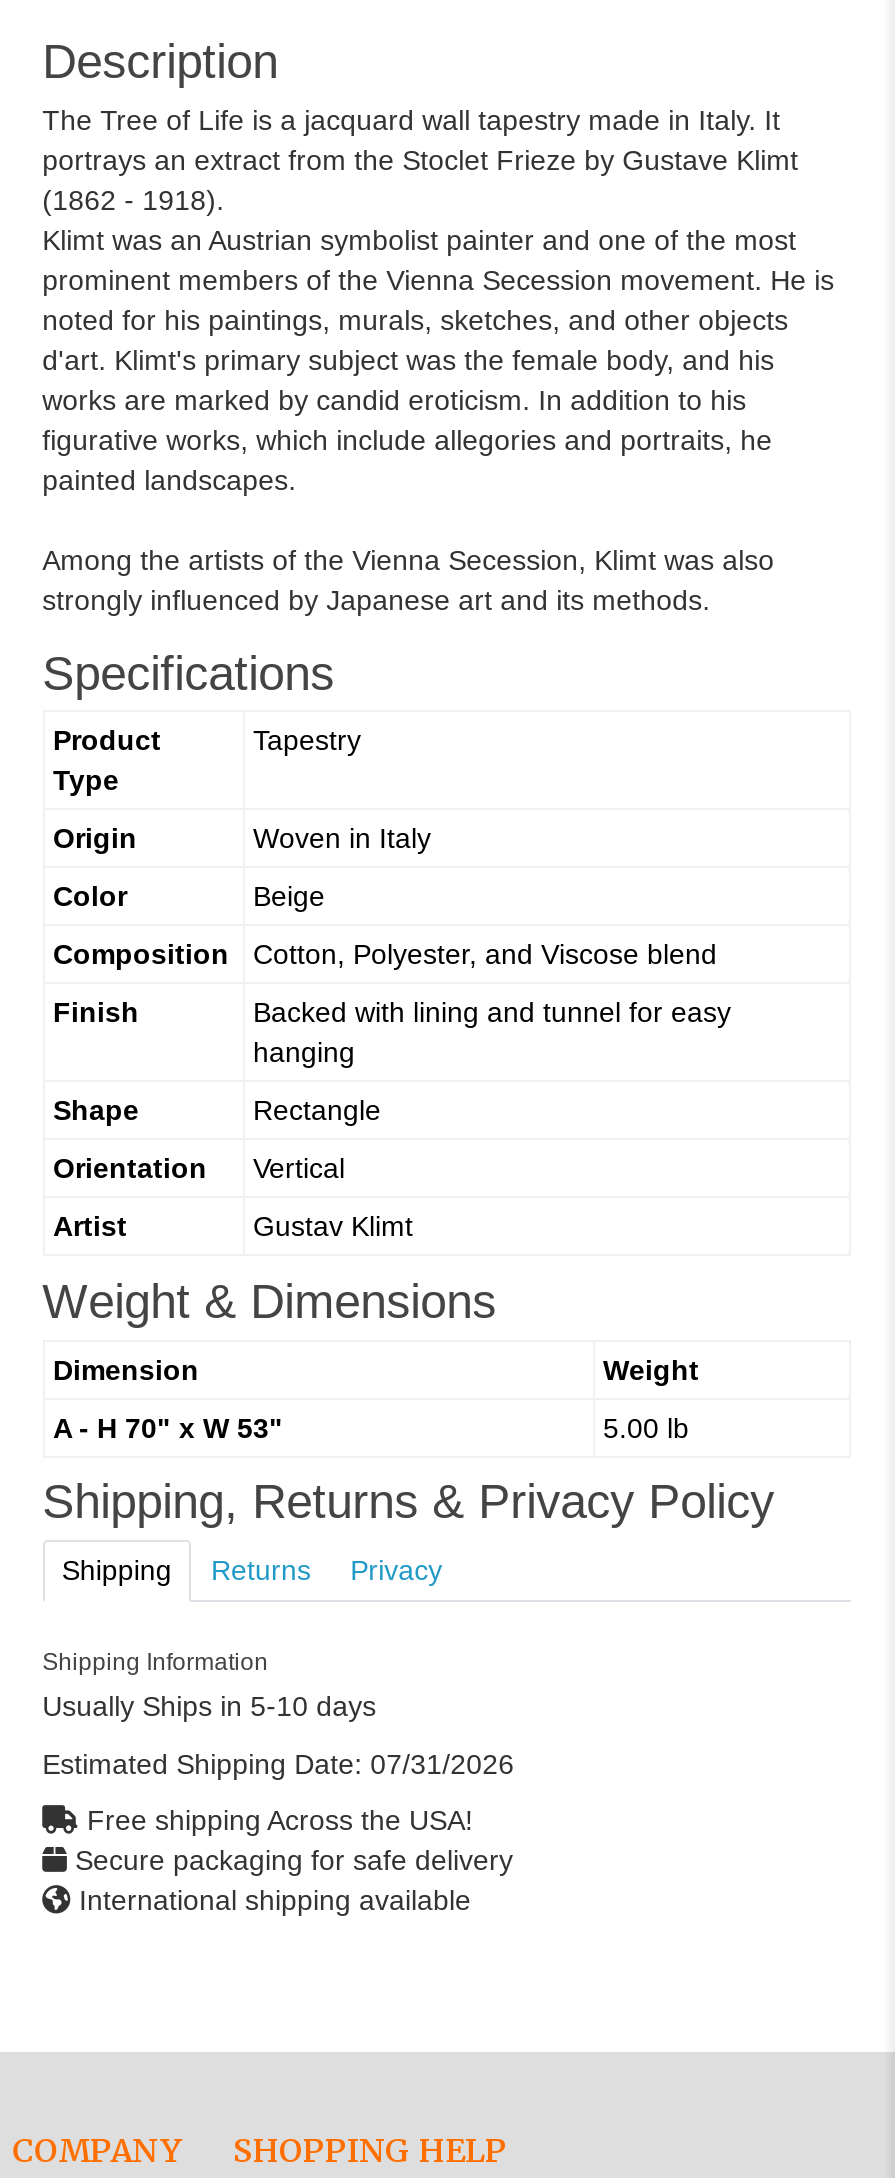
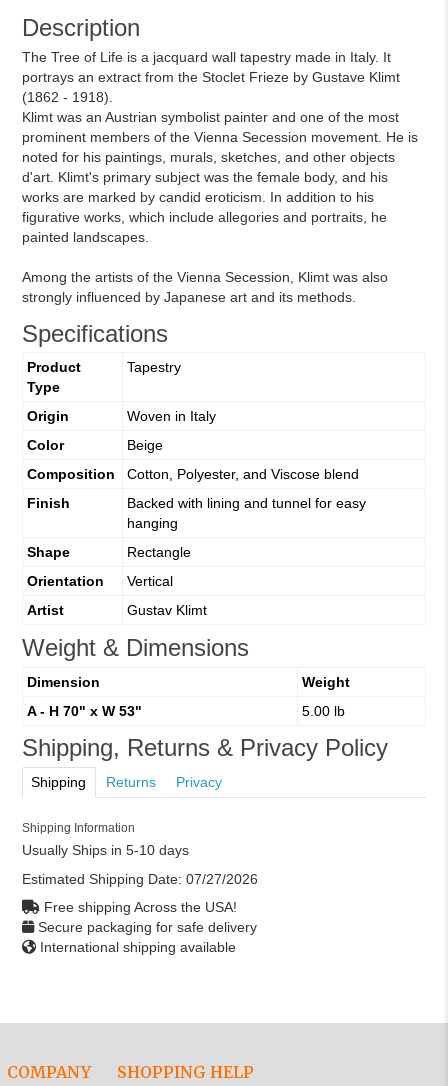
- Estimated Shipping Date: 07/31/2026
+ Estimated Shipping Date: 07/27/2026
